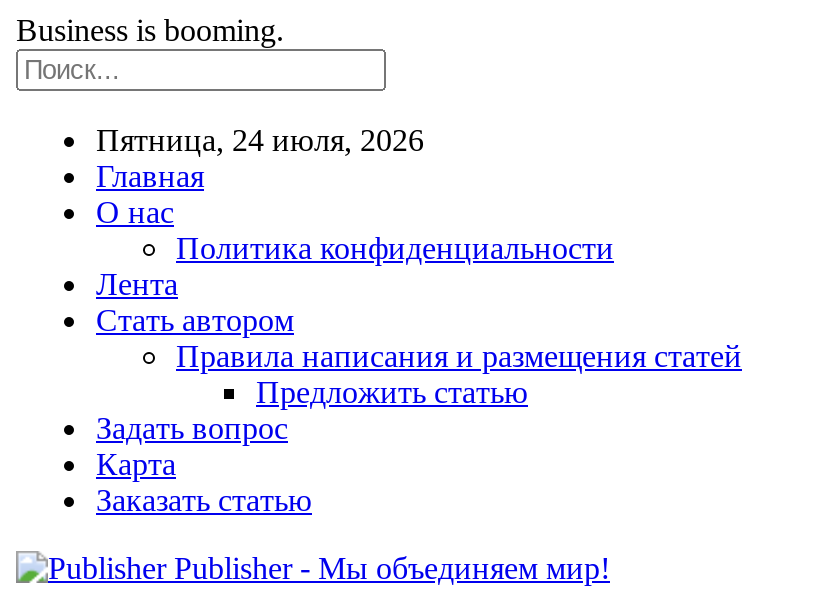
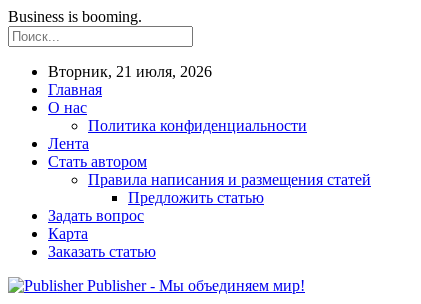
- Пятница, 24 июля, 2026
+ Вторник, 21 июля, 2026
